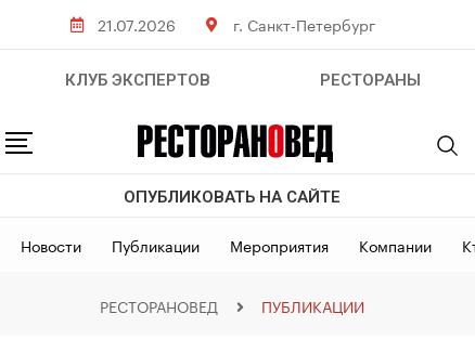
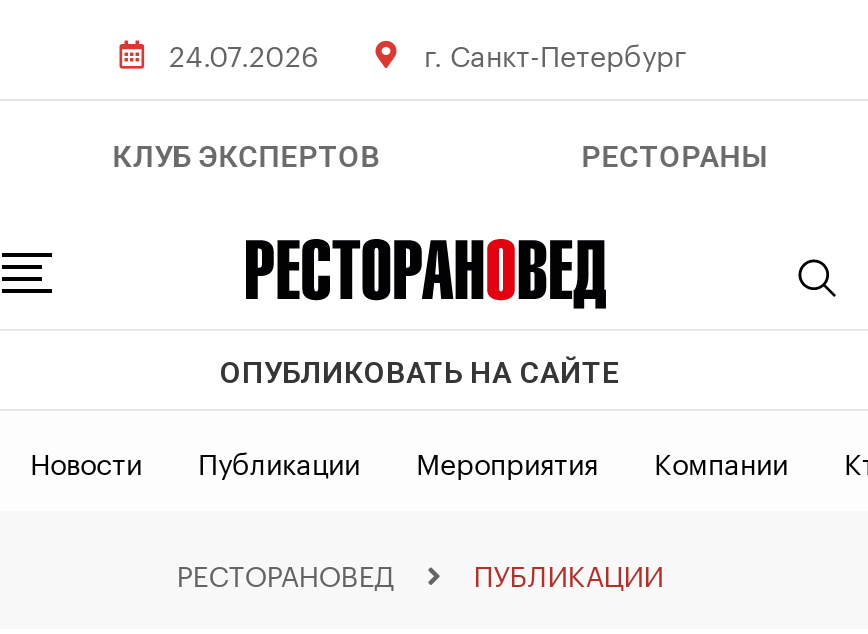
- 21.07.2026
+ 24.07.2026
